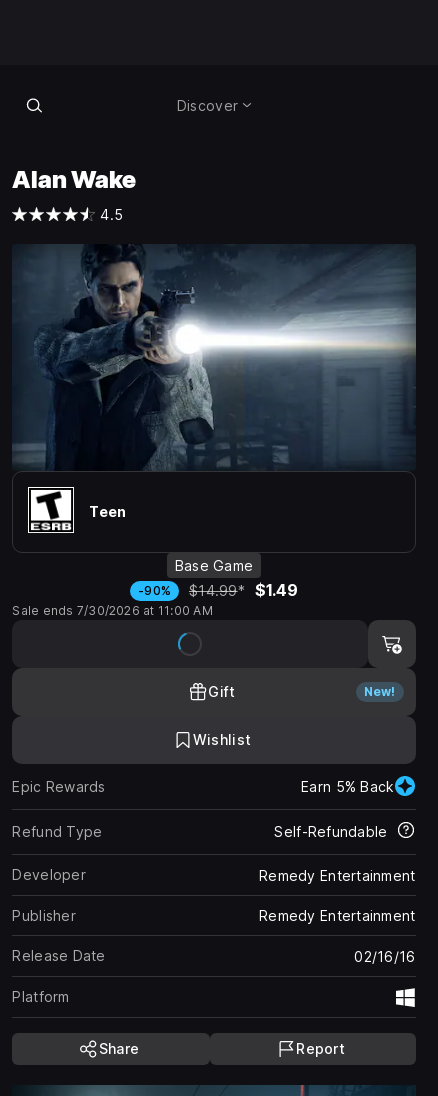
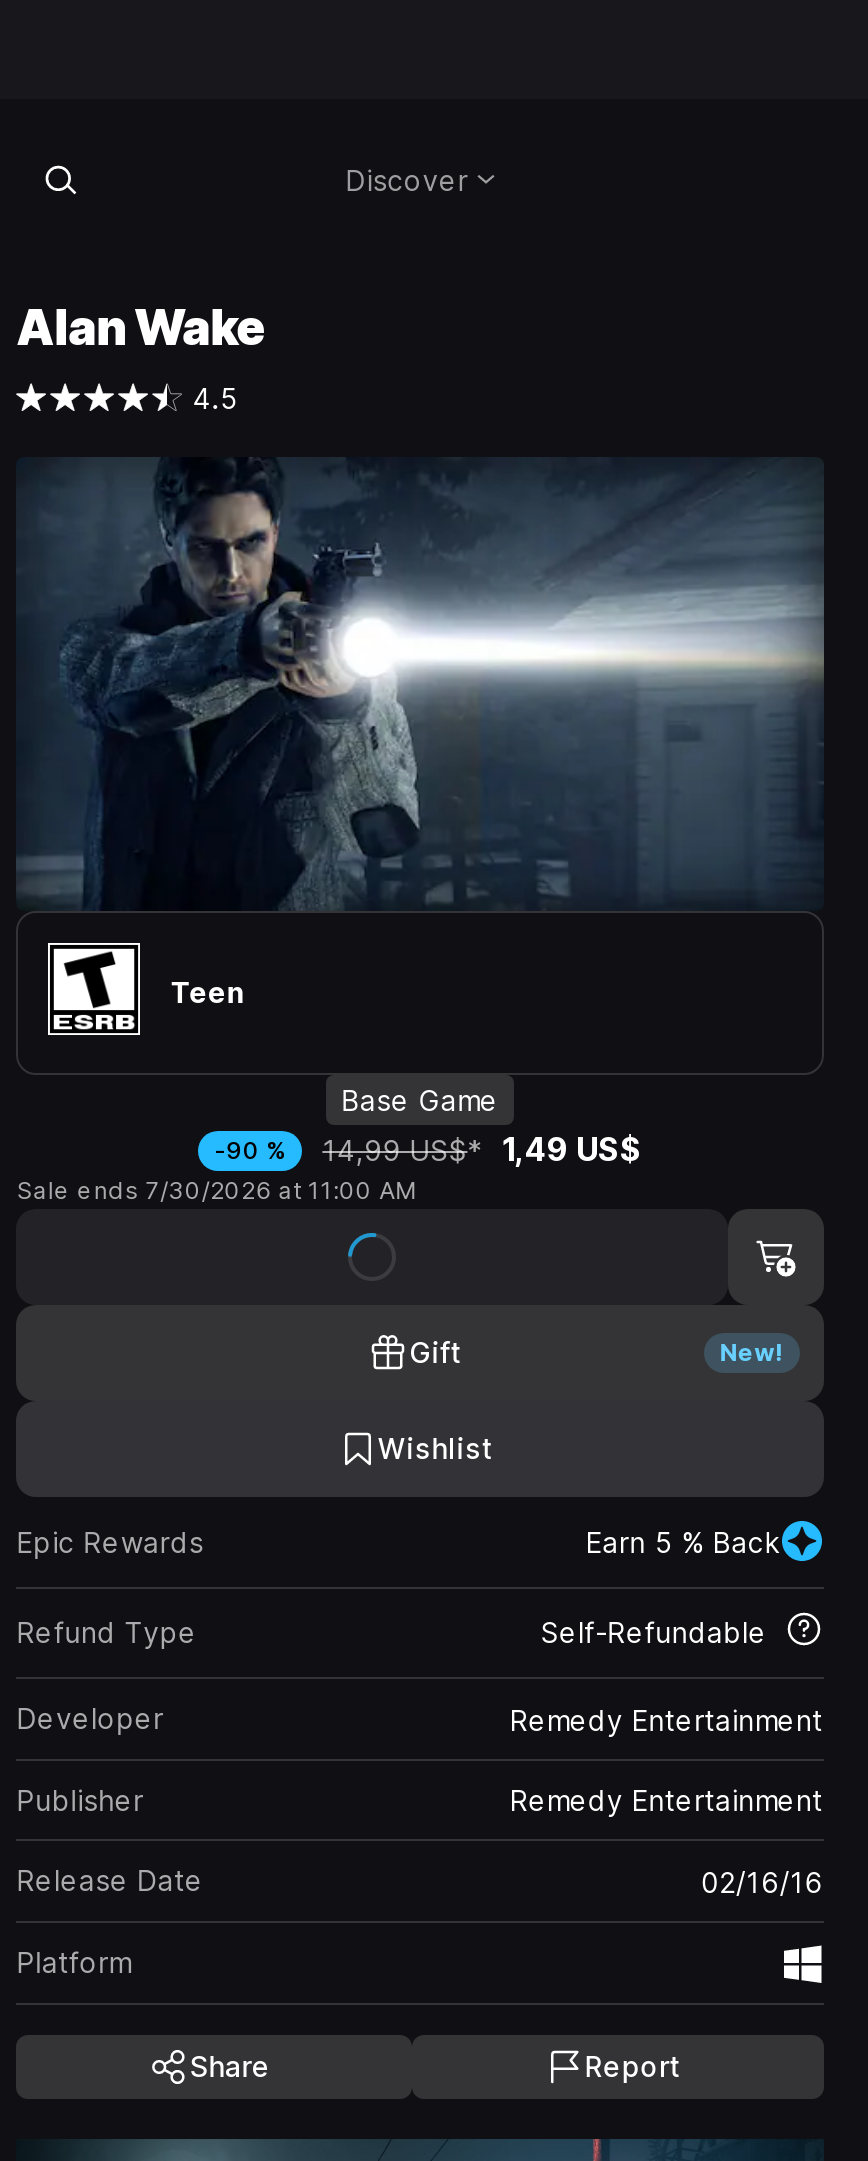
- -90%
- $14.99* $1.49
+ -90 %
+ 14,99 US$* 1,49 US$

- Earn 5% Back
+ Earn 5 % Back
